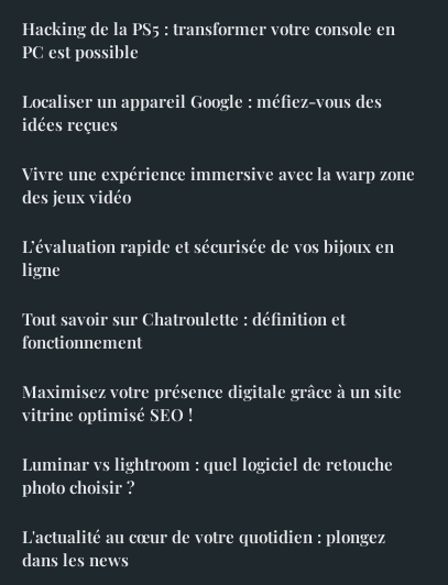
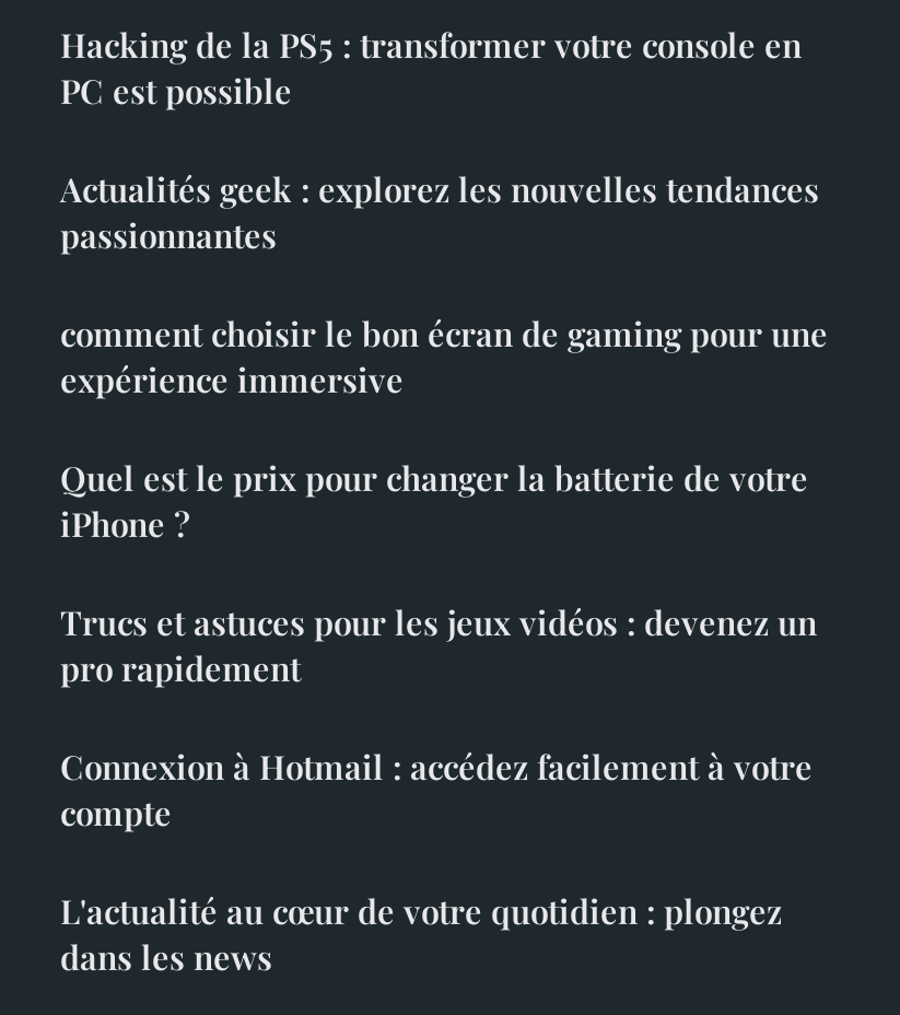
- Localiser un appareil Google : méfiez-vous des
- idées reçues
- Vivre une expérience immersive avec la warp zone
- des jeux vidéo
- L’évaluation rapide et sécurisée de vos bijoux en
- ligne
- Tout savoir sur Chatroulette : définition et
- fonctionnement
- Maximisez votre présence digitale grâce à un site
- vitrine optimisé SEO !
- Luminar vs lightroom : quel logiciel de retouche
- photo choisir ?
+ Actualités geek : explorez les nouvelles tendances
+ passionnantes
+ comment choisir le bon écran de gaming pour une
+ expérience immersive
+ Quel est le prix pour changer la batterie de votre
+ iPhone ?
+ Trucs et astuces pour les jeux vidéos : devenez un
+ pro rapidement
+ Connexion à Hotmail : accédez facilement à votre
+ compte
